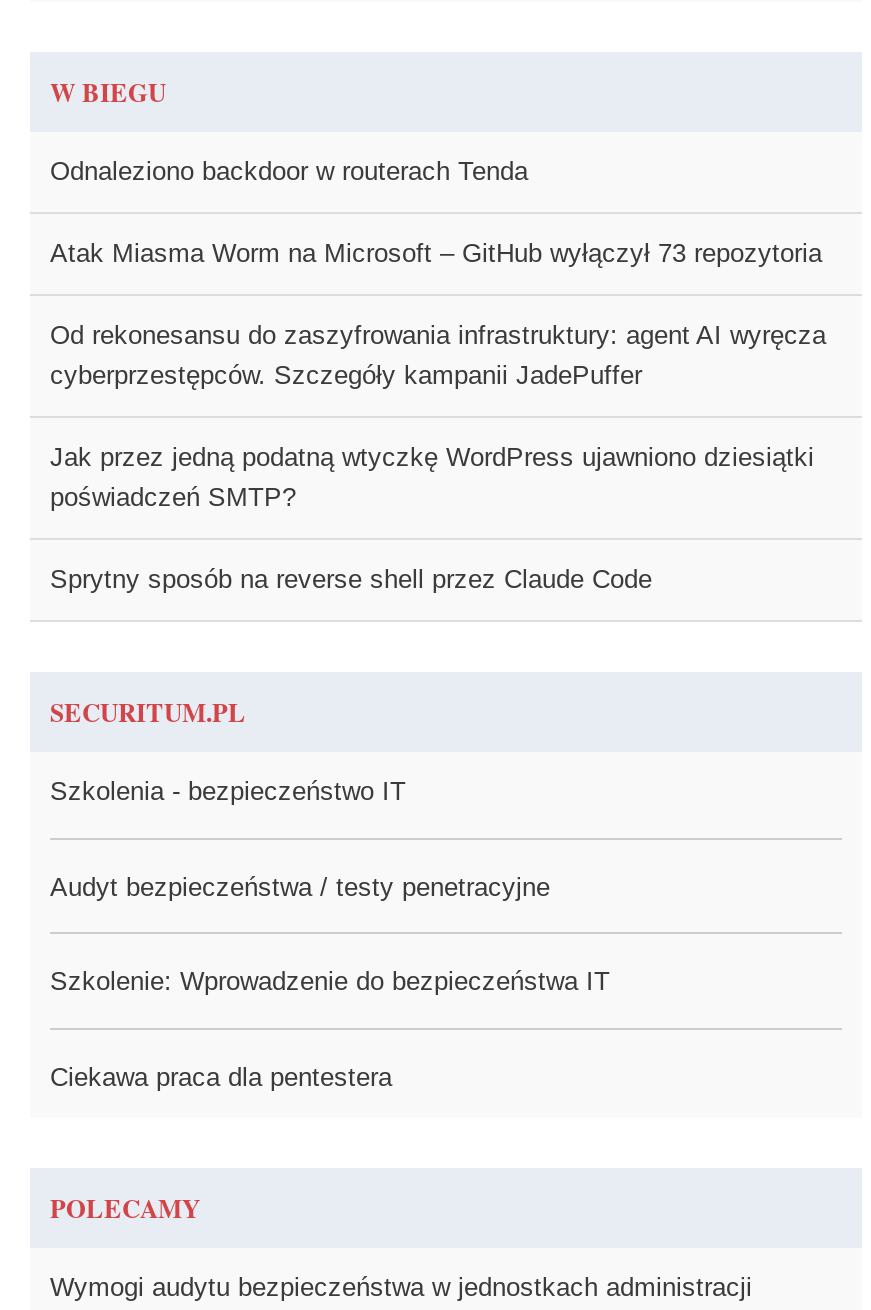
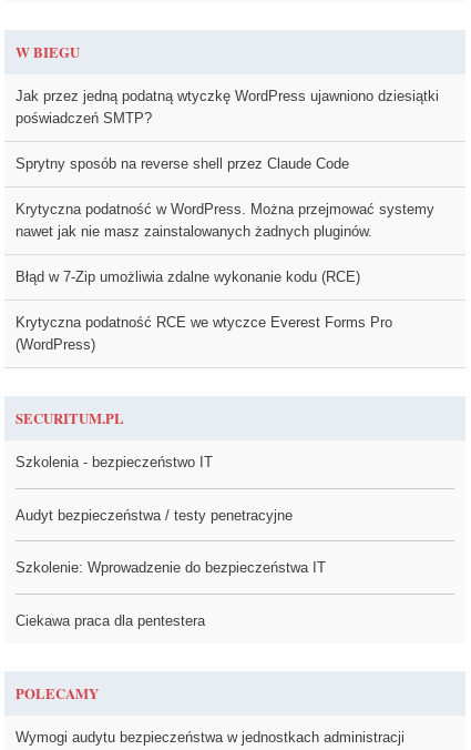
- Odnaleziono backdoor w routerach Tenda
- Atak Miasma Worm na Microsoft – GitHub wyłączył 73 repozytoria
- Od rekonesansu do zaszyfrowania infrastruktury: agent AI wyręcza
- cyberprzestępców. Szczegóły kampanii JadePuffer

moved up: Jak przez jedną podatną wtyczkę WordPress ujawniono dziesiątki | poświadczeń SMTP? | Sprytny sposób na reverse shell przez Claude Code

+ Krytyczna podatność w WordPress. Można przejmować systemy
+ nawet jak nie masz zainstalowanych żadnych pluginów.
+ Błąd w 7-Zip umożliwia zdalne wykonanie kodu (RCE)
+ Krytyczna podatność RCE we wtyczce Everest Forms Pro
+ (WordPress)
